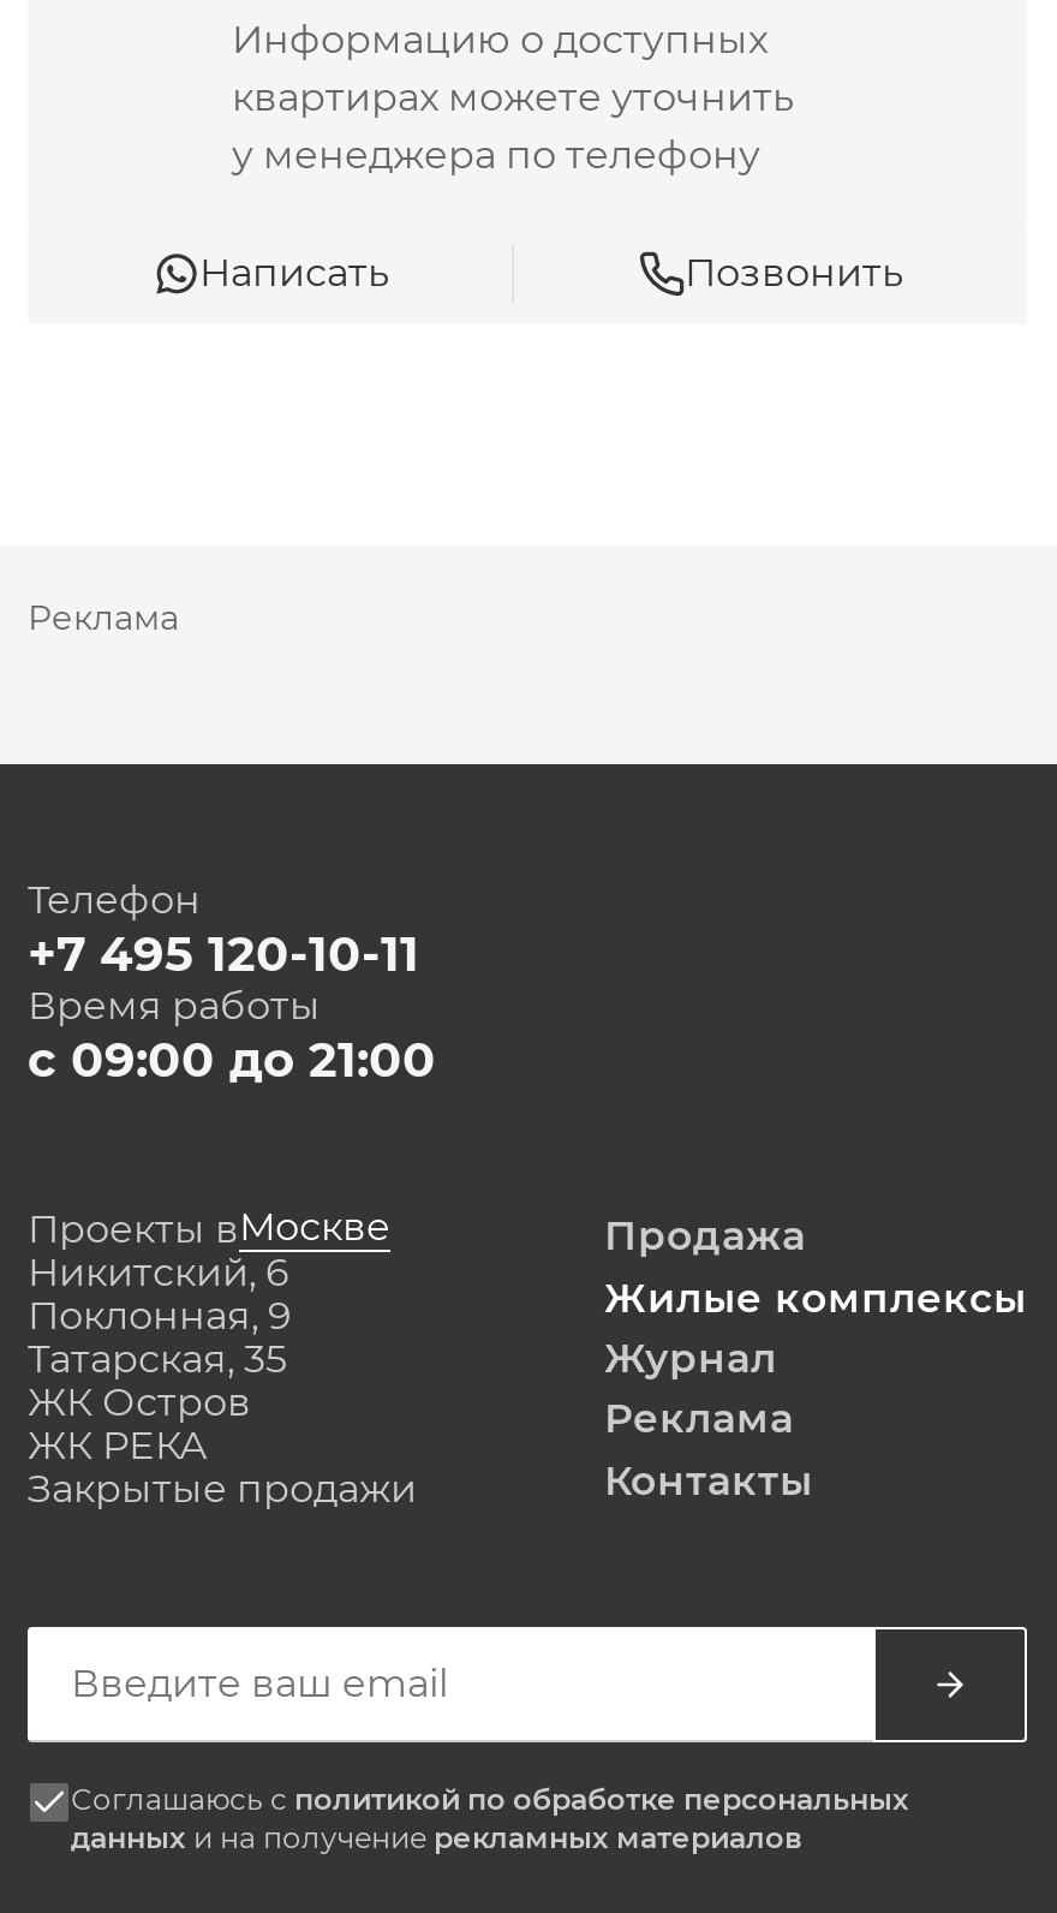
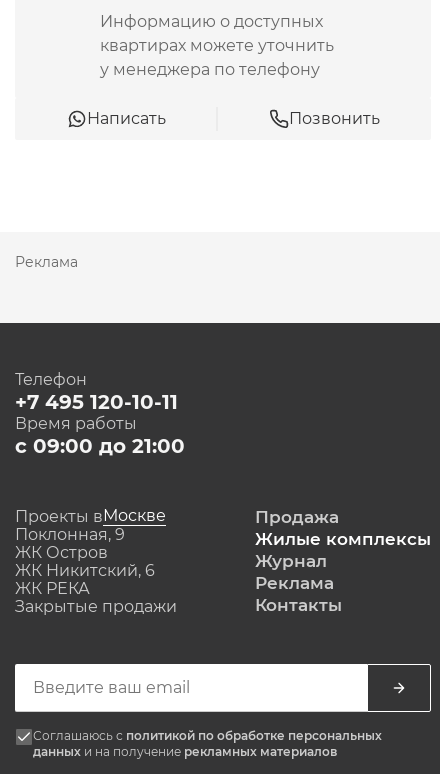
- Никитский, 6

- Татарская, 35

+ ЖК Никитский, 6

moved up: ЖК Остров
